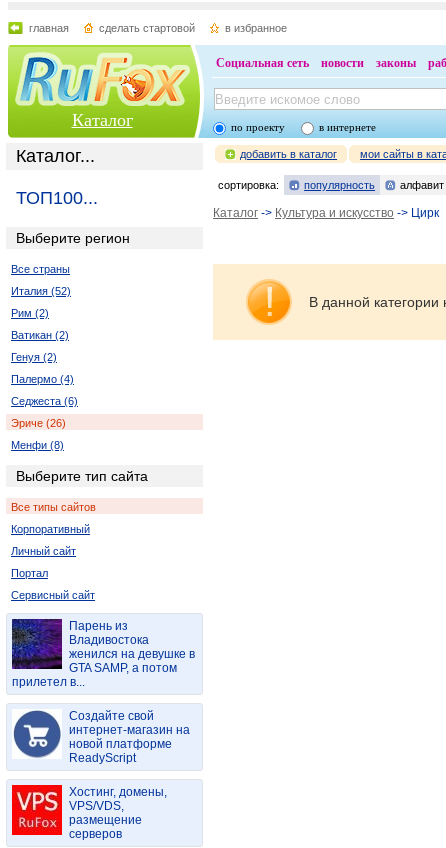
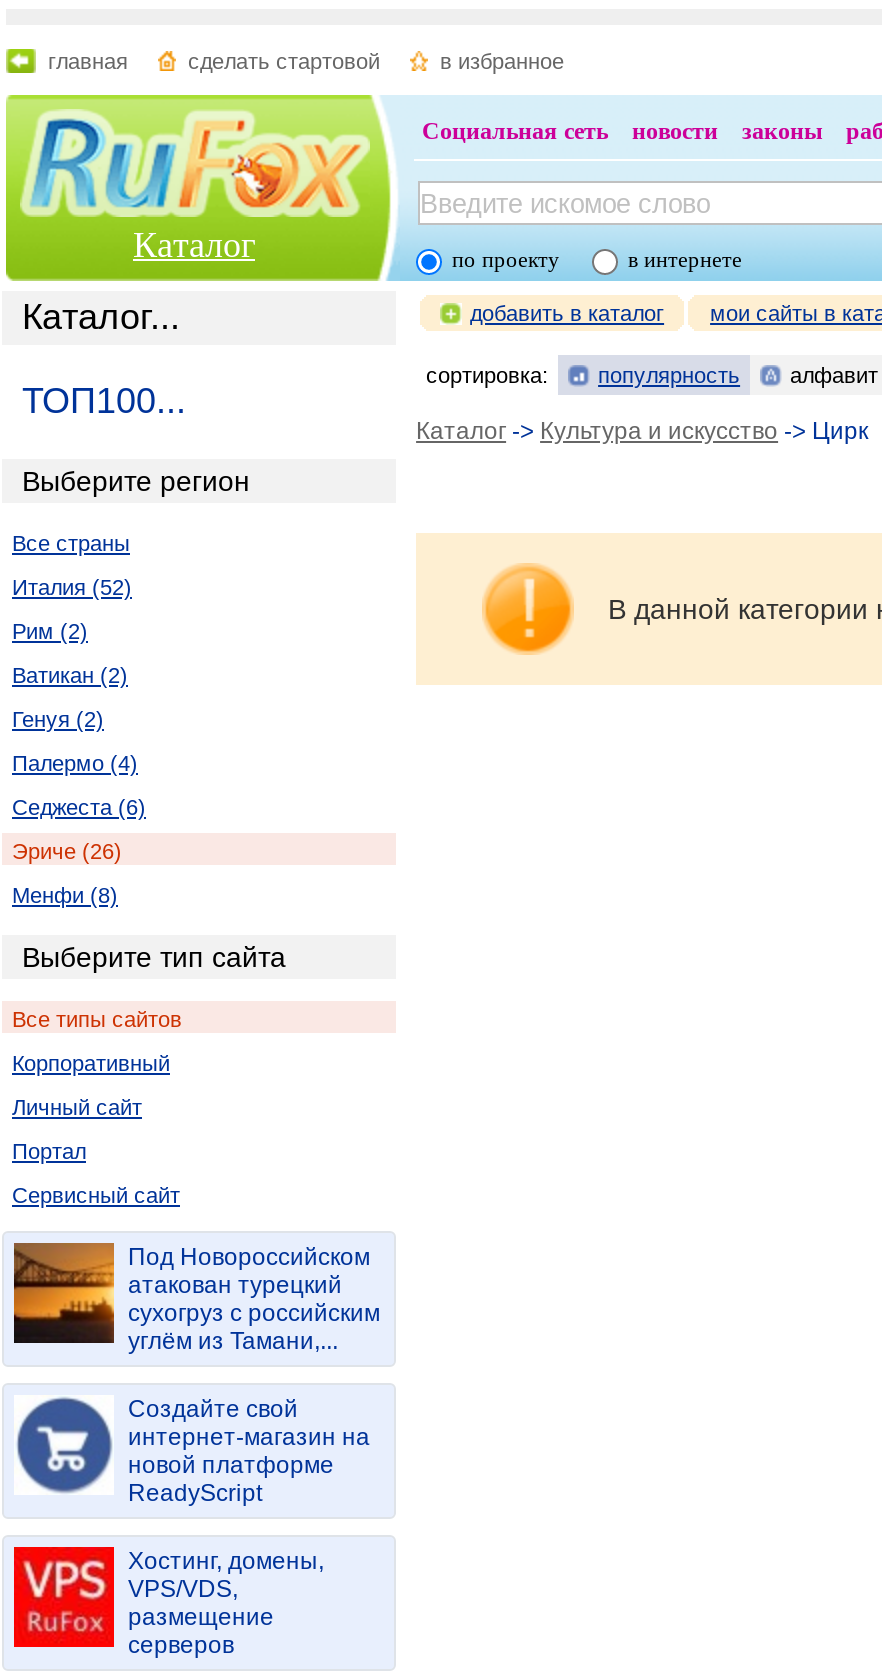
- [image]
- Парень из
- Владивостока
- женился на девушке в
- GTA SAMP, а потом
- прилетел в...
+ [image]
+ Под Новороссийском
+ атакован турецкий
+ сухогруз с российским
+ углём из Тамани,...
